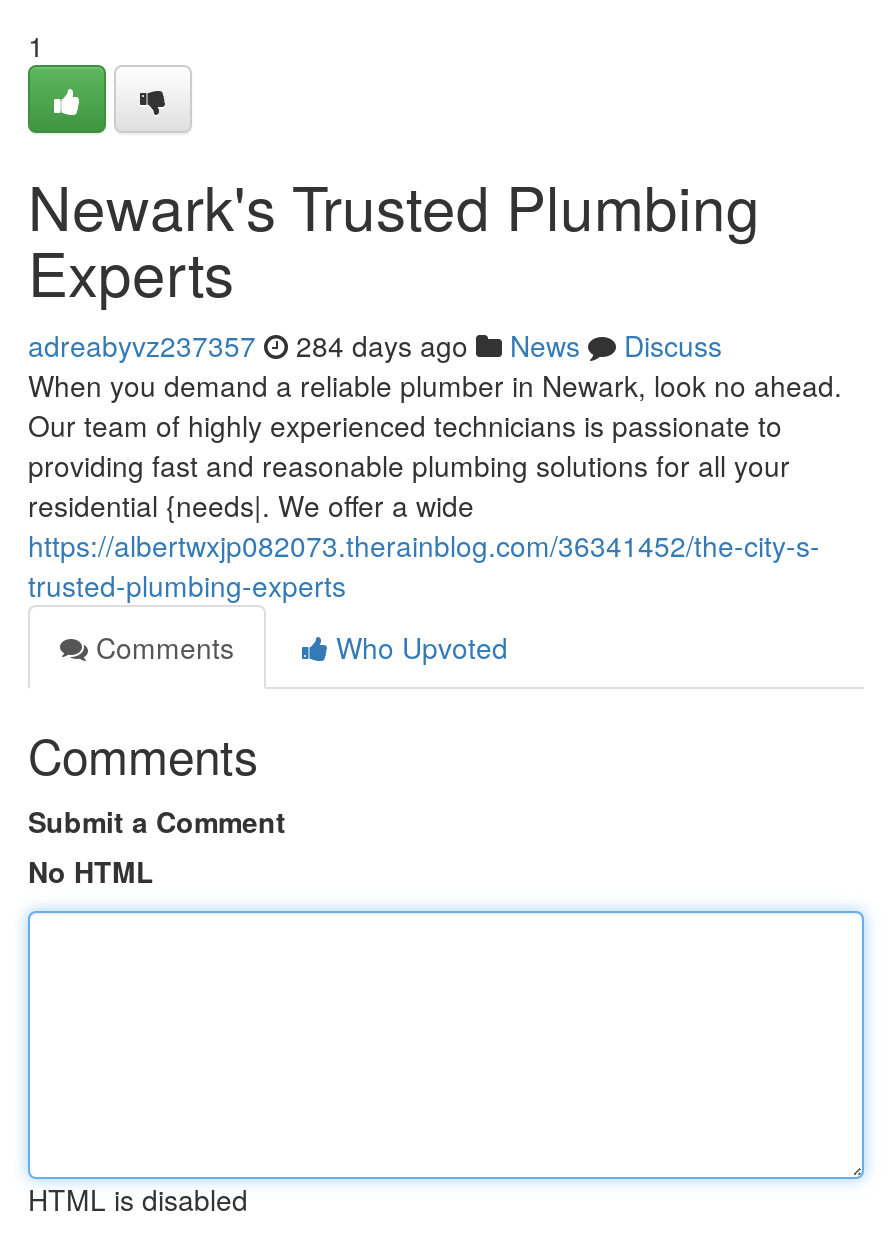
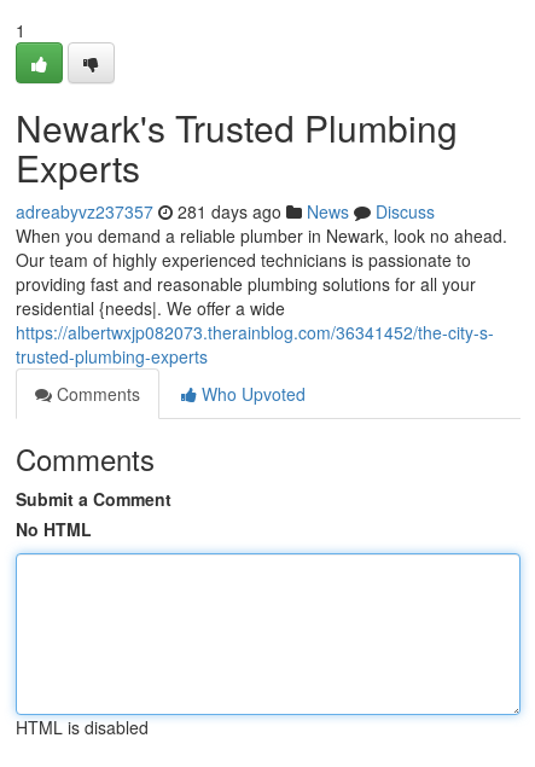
- adreabyvz237357 284 days ago News Discuss
+ adreabyvz237357 281 days ago News Discuss
